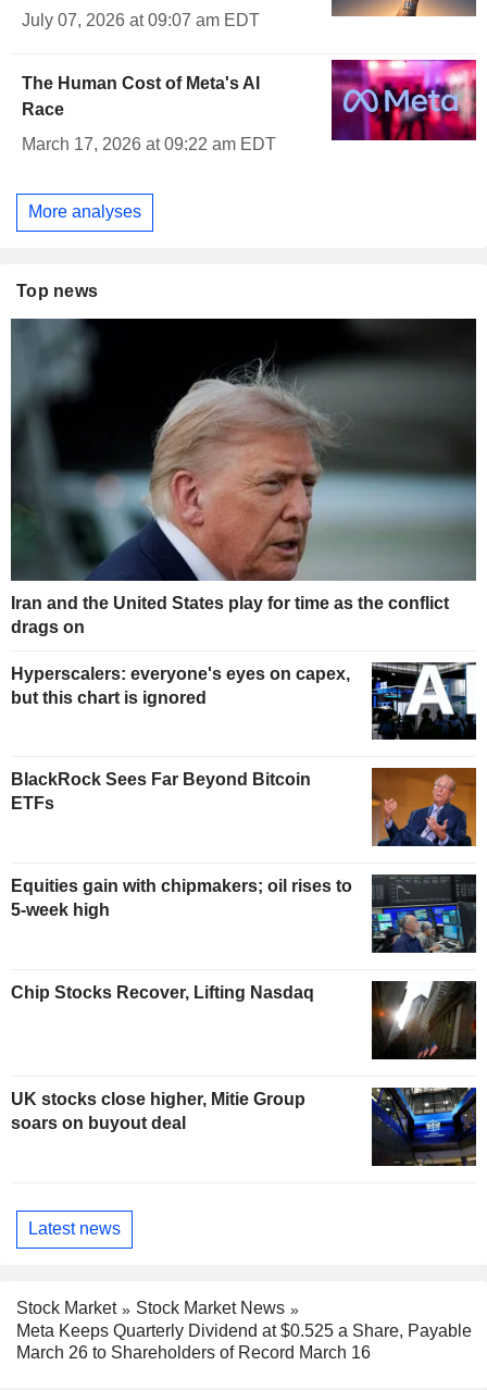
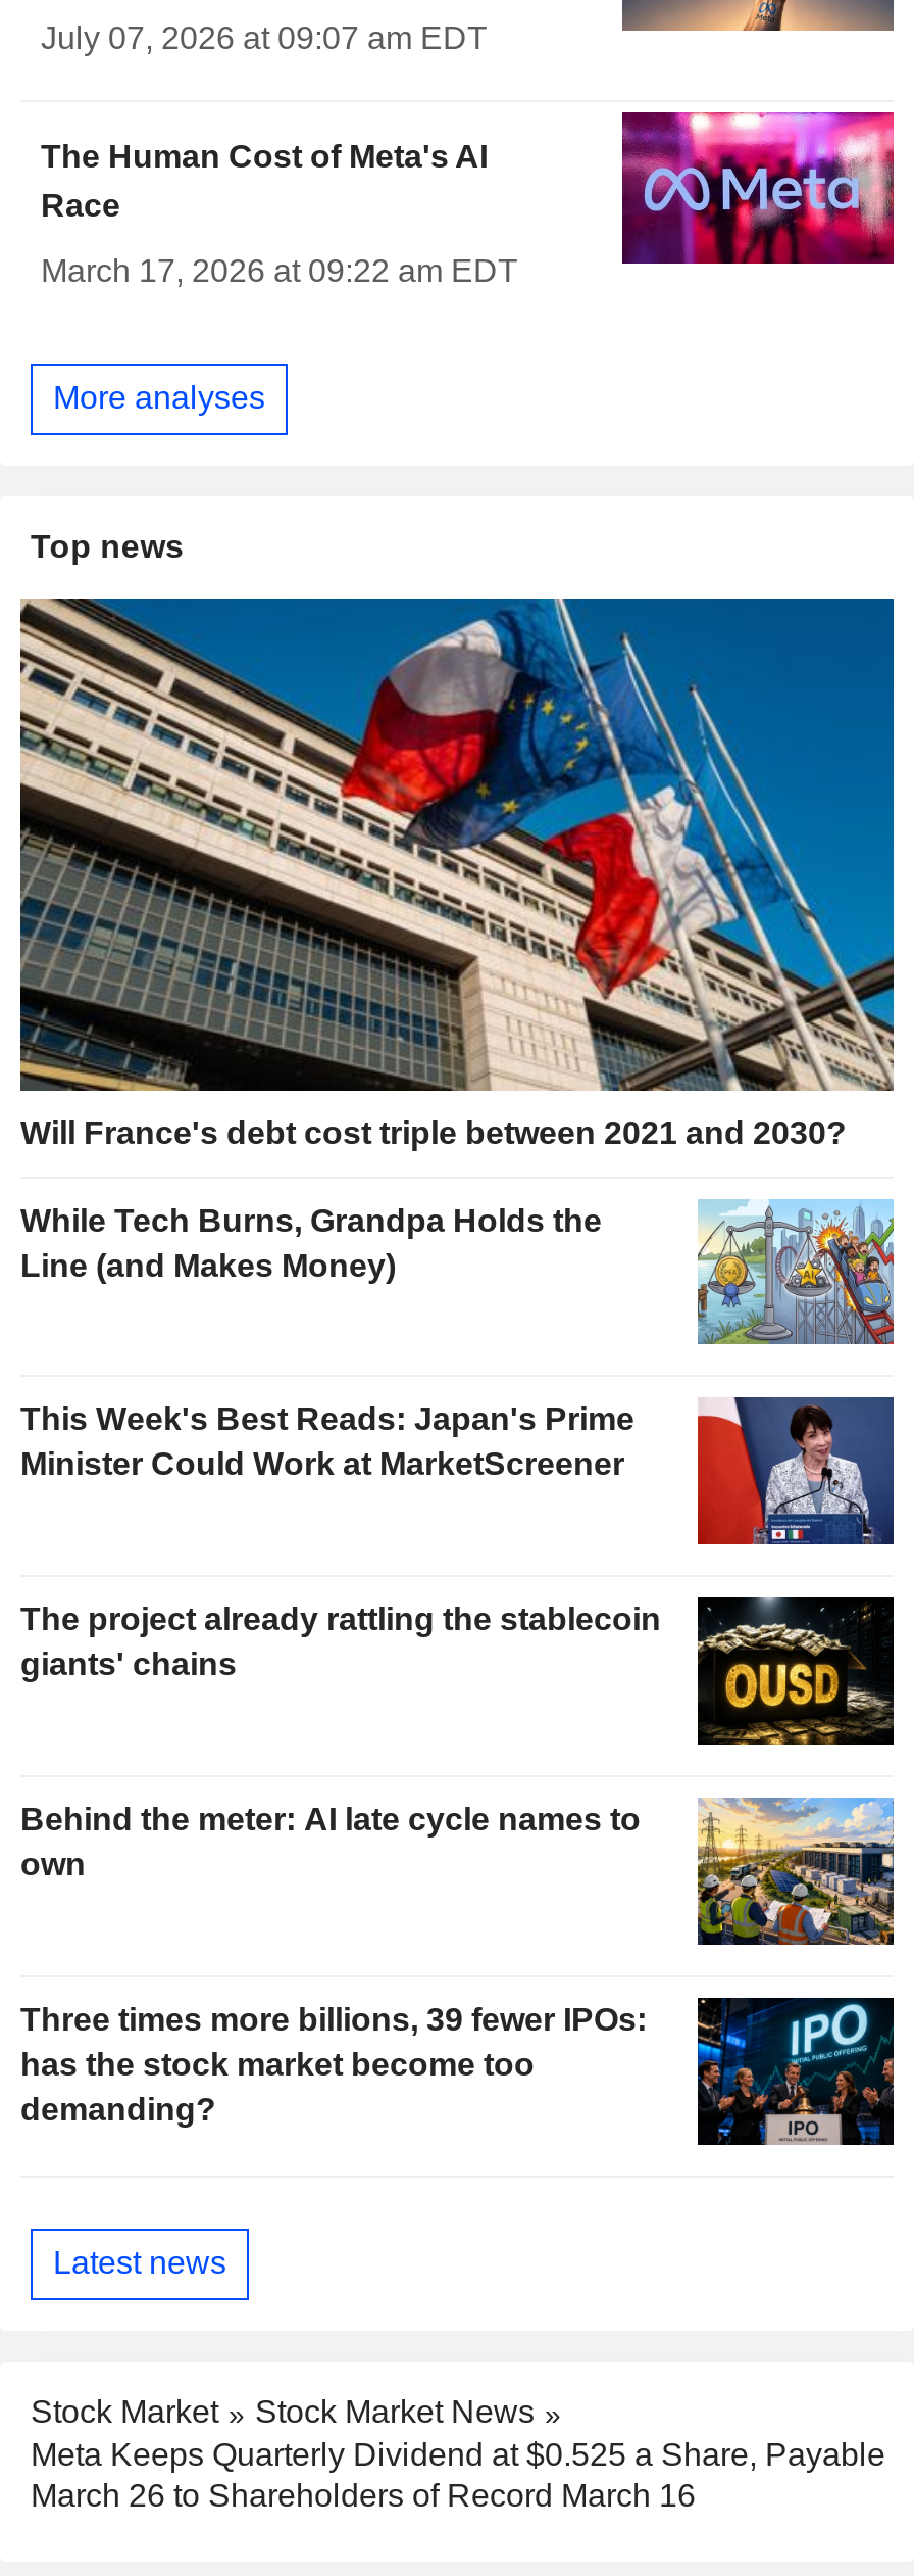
- [image]
- Iran and the United States play for time as the conflict
- drags on
+ [image]
+ Will France's debt cost triple between 2021 and 2030?

- Hyperscalers: everyone's eyes on capex,
- but this chart is ignored
+ While Tech Burns, Grandpa Holds the
+ Line (and Makes Money)

- [image]
+ [image]

- BlackRock Sees Far Beyond Bitcoin
- ETFs
+ This Week's Best Reads: Japan's Prime
+ Minister Could Work at MarketScreener

- [image]
+ [image]

- [image]
- Equities gain with chipmakers; oil rises to
- 5-week high
+ [image]
+ The project already rattling the stablecoin
+ giants' chains

- Chip Stocks Recover, Lifting Nasdaq
+ Behind the meter: AI late cycle names to
+ own

- [image]
+ [image]

- UK stocks close higher, Mitie Group
- soars on buyout deal
+ Three times more billions, 39 fewer IPOs:
+ has the stock market become too
+ demanding?

- [image]
+ [image]
